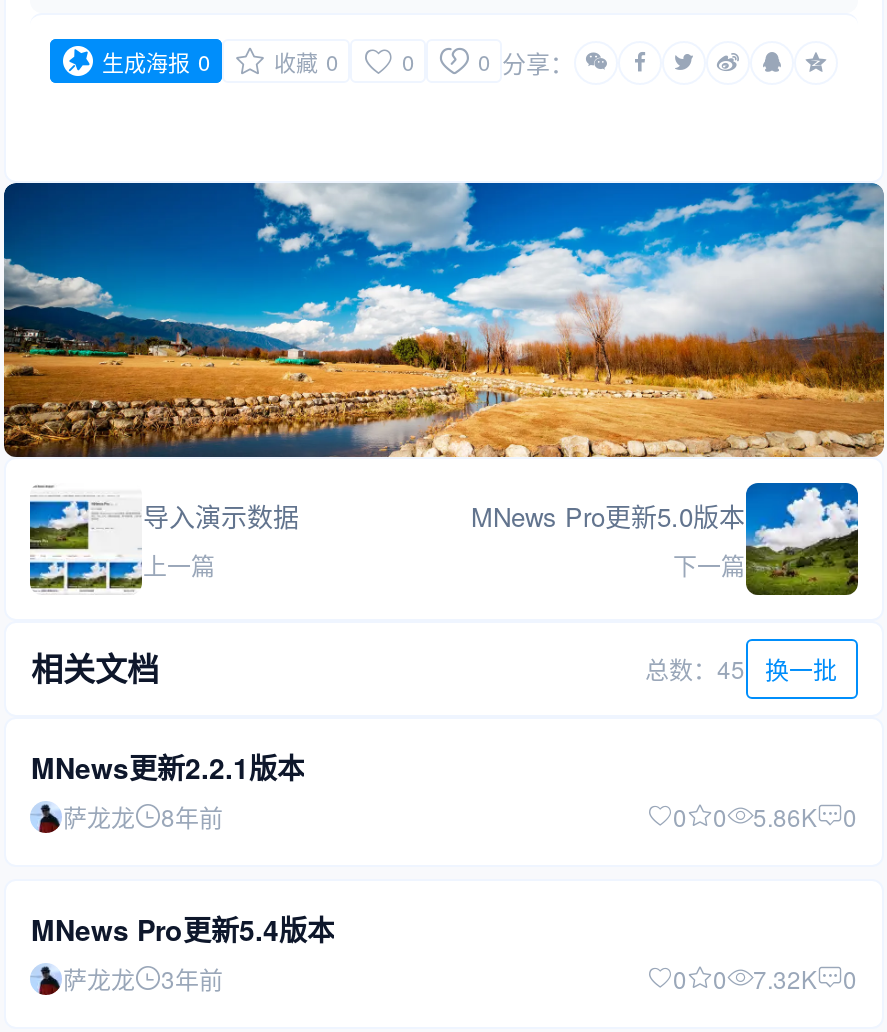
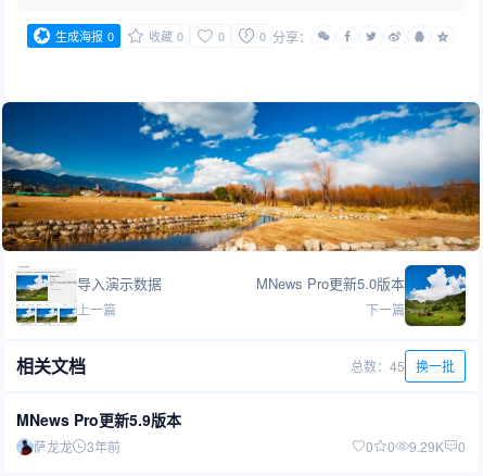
- MNews更新2.2.1版本
- 萨龙龙
- 8年前
- 0
- 0
- 5.86K
- 0
- MNews Pro更新5.4版本
+ MNews Pro更新5.9版本

- 0 0 7.32K 0
+ 0 0 9.29K 0
